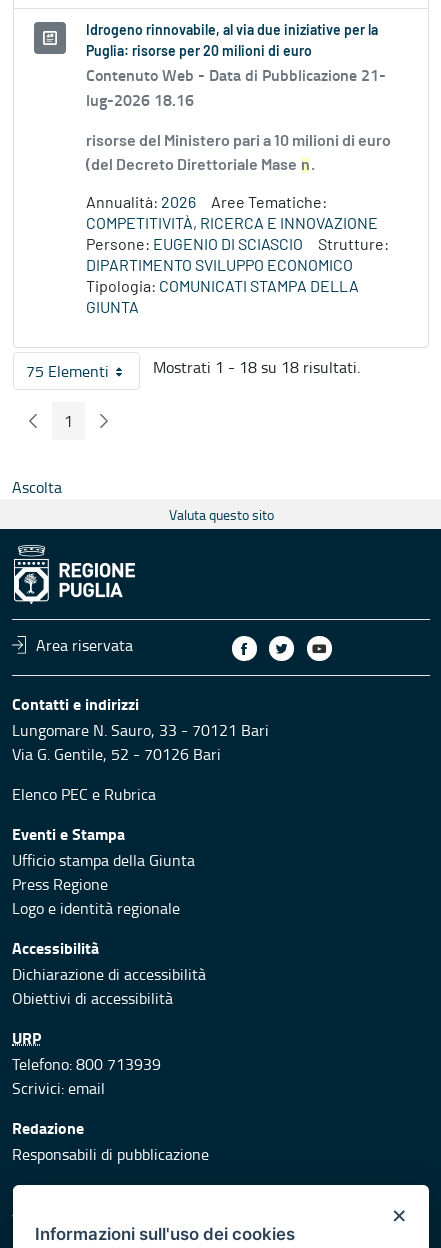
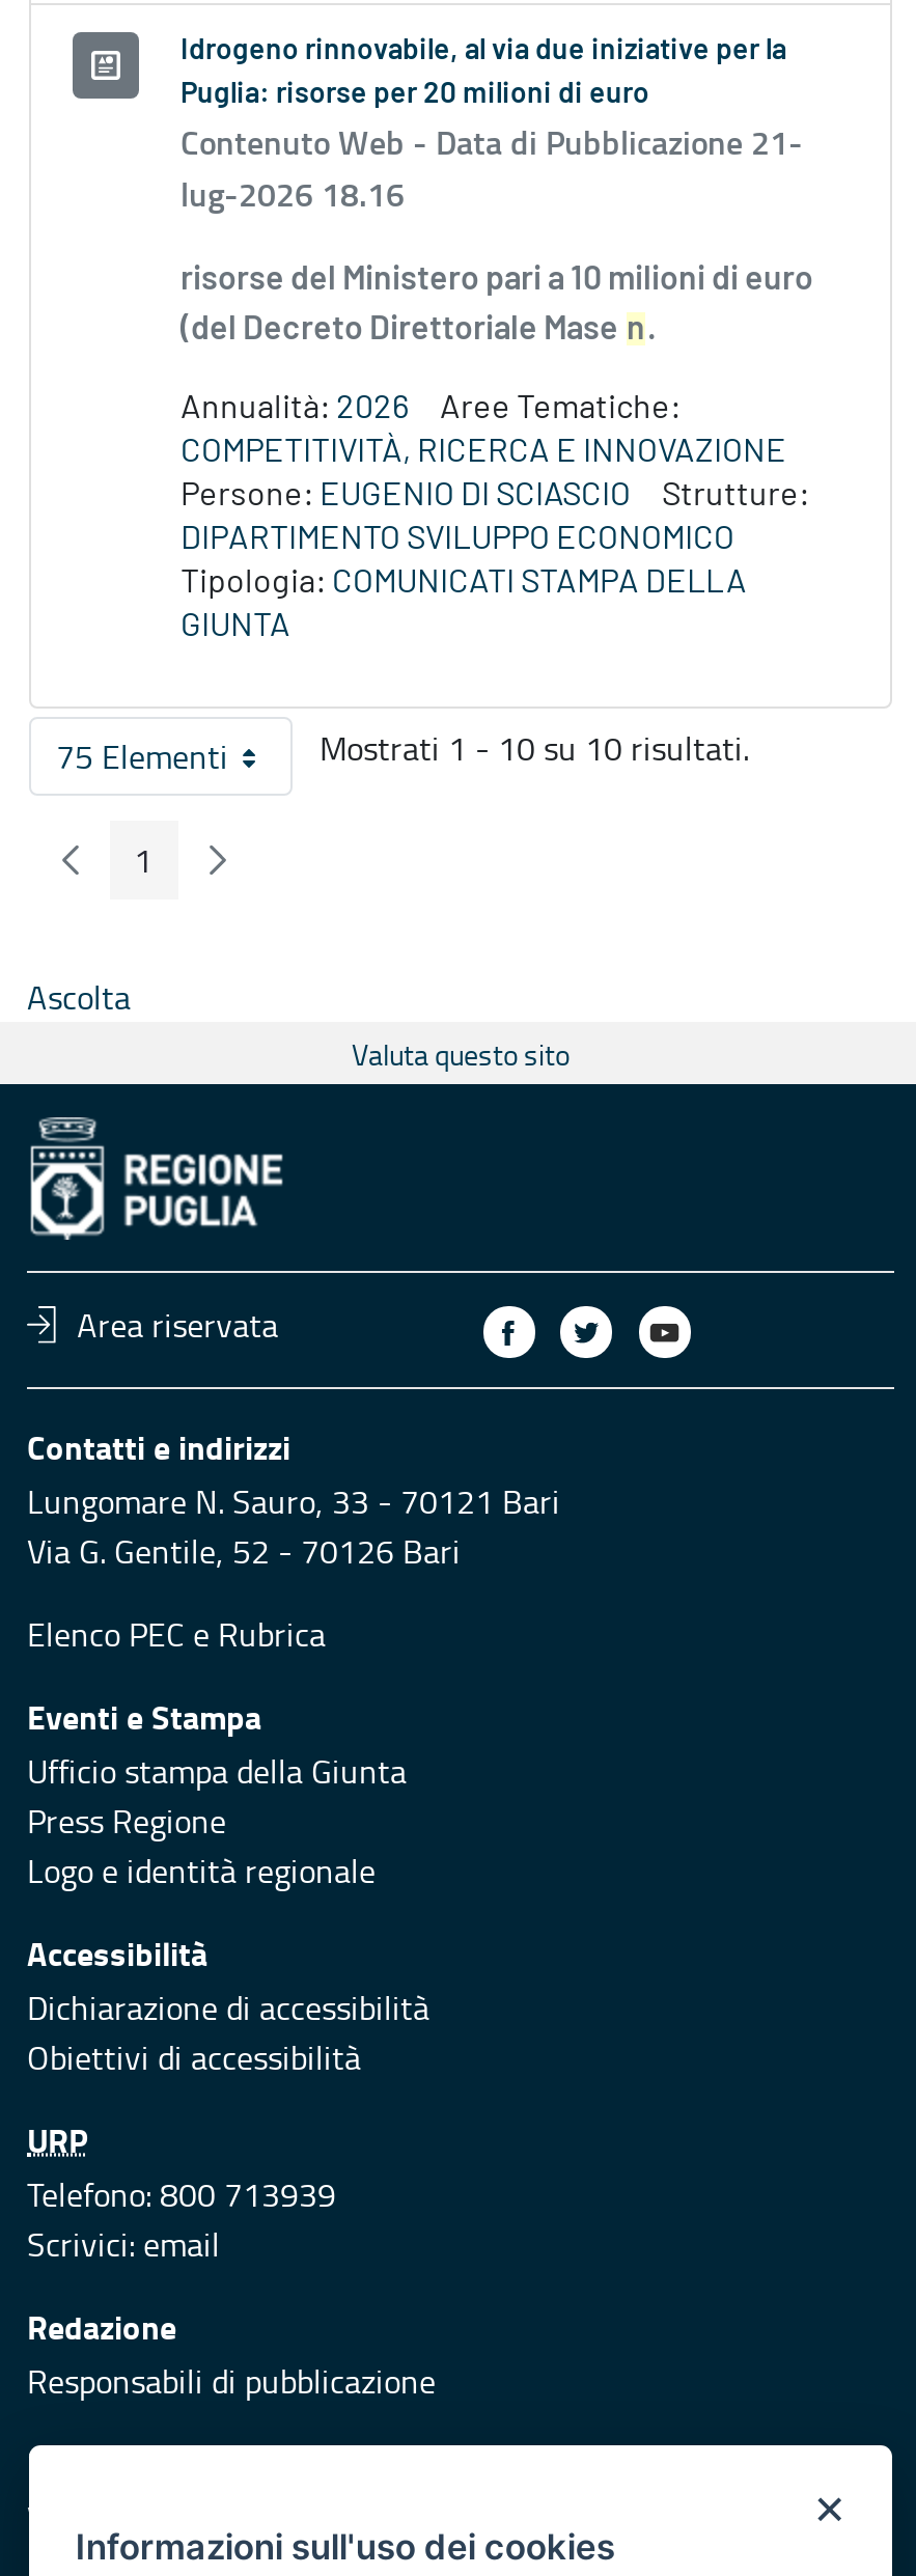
- Mostrati 1 - 18 su 18 risultati.
+ Mostrati 1 - 10 su 10 risultati.
